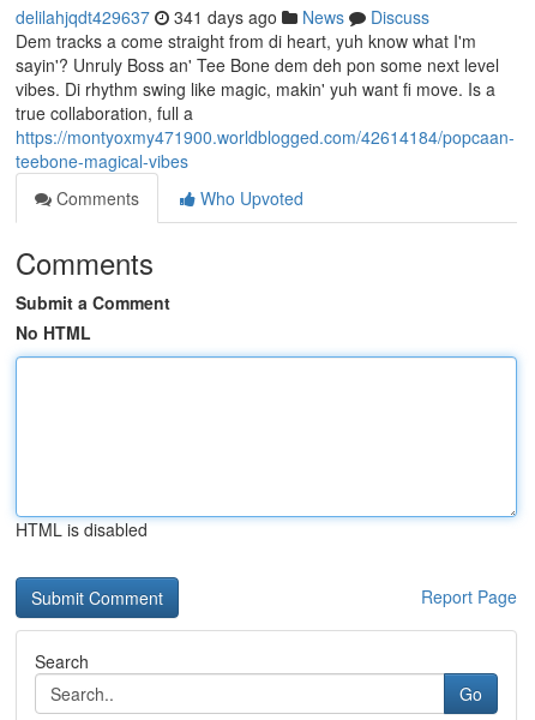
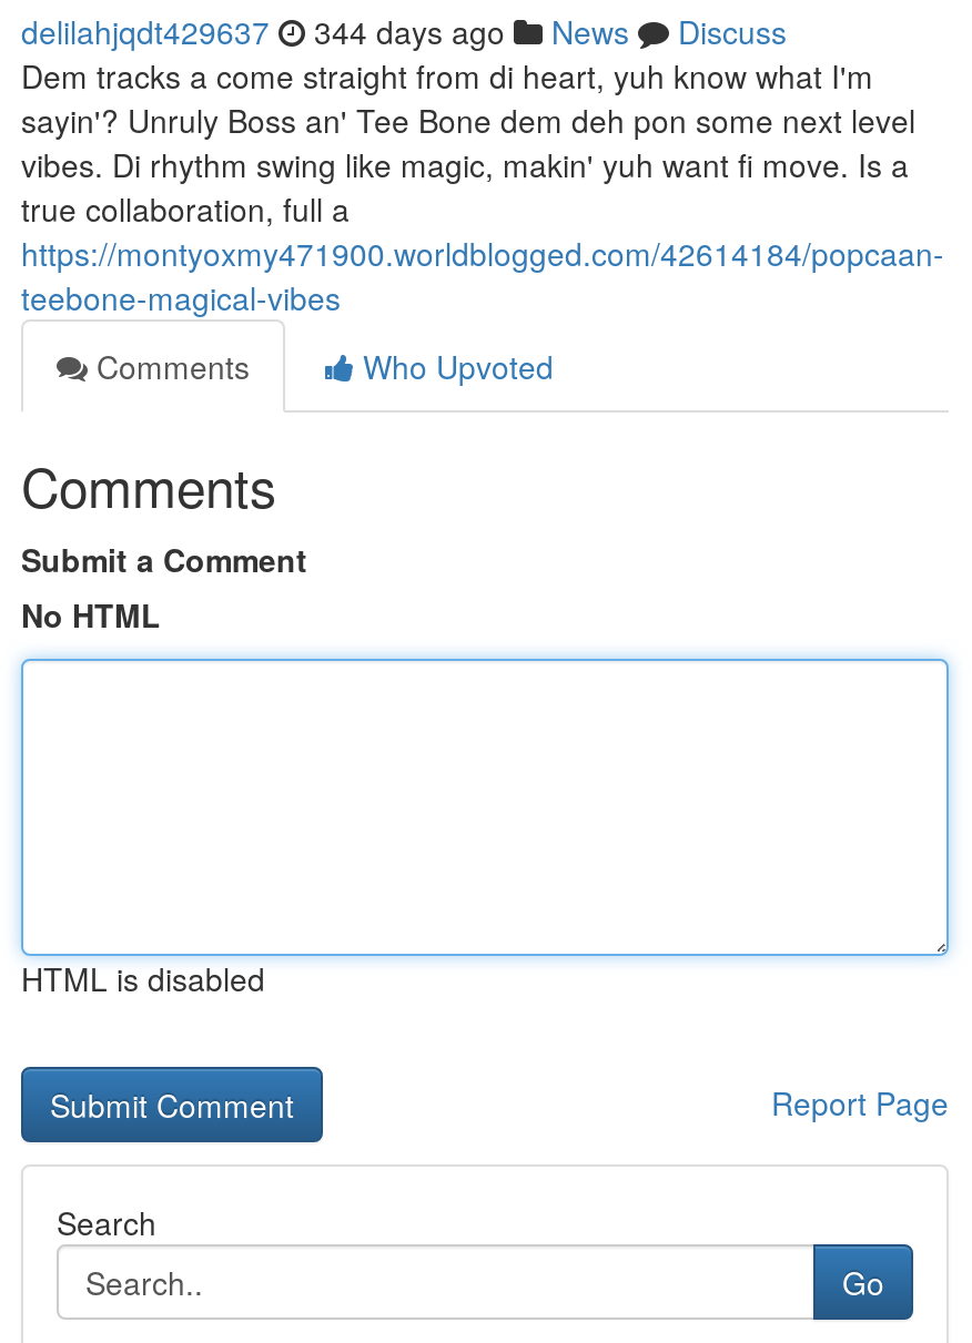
- delilahjqdt429637 341 days ago News Discuss
+ delilahjqdt429637 344 days ago News Discuss
